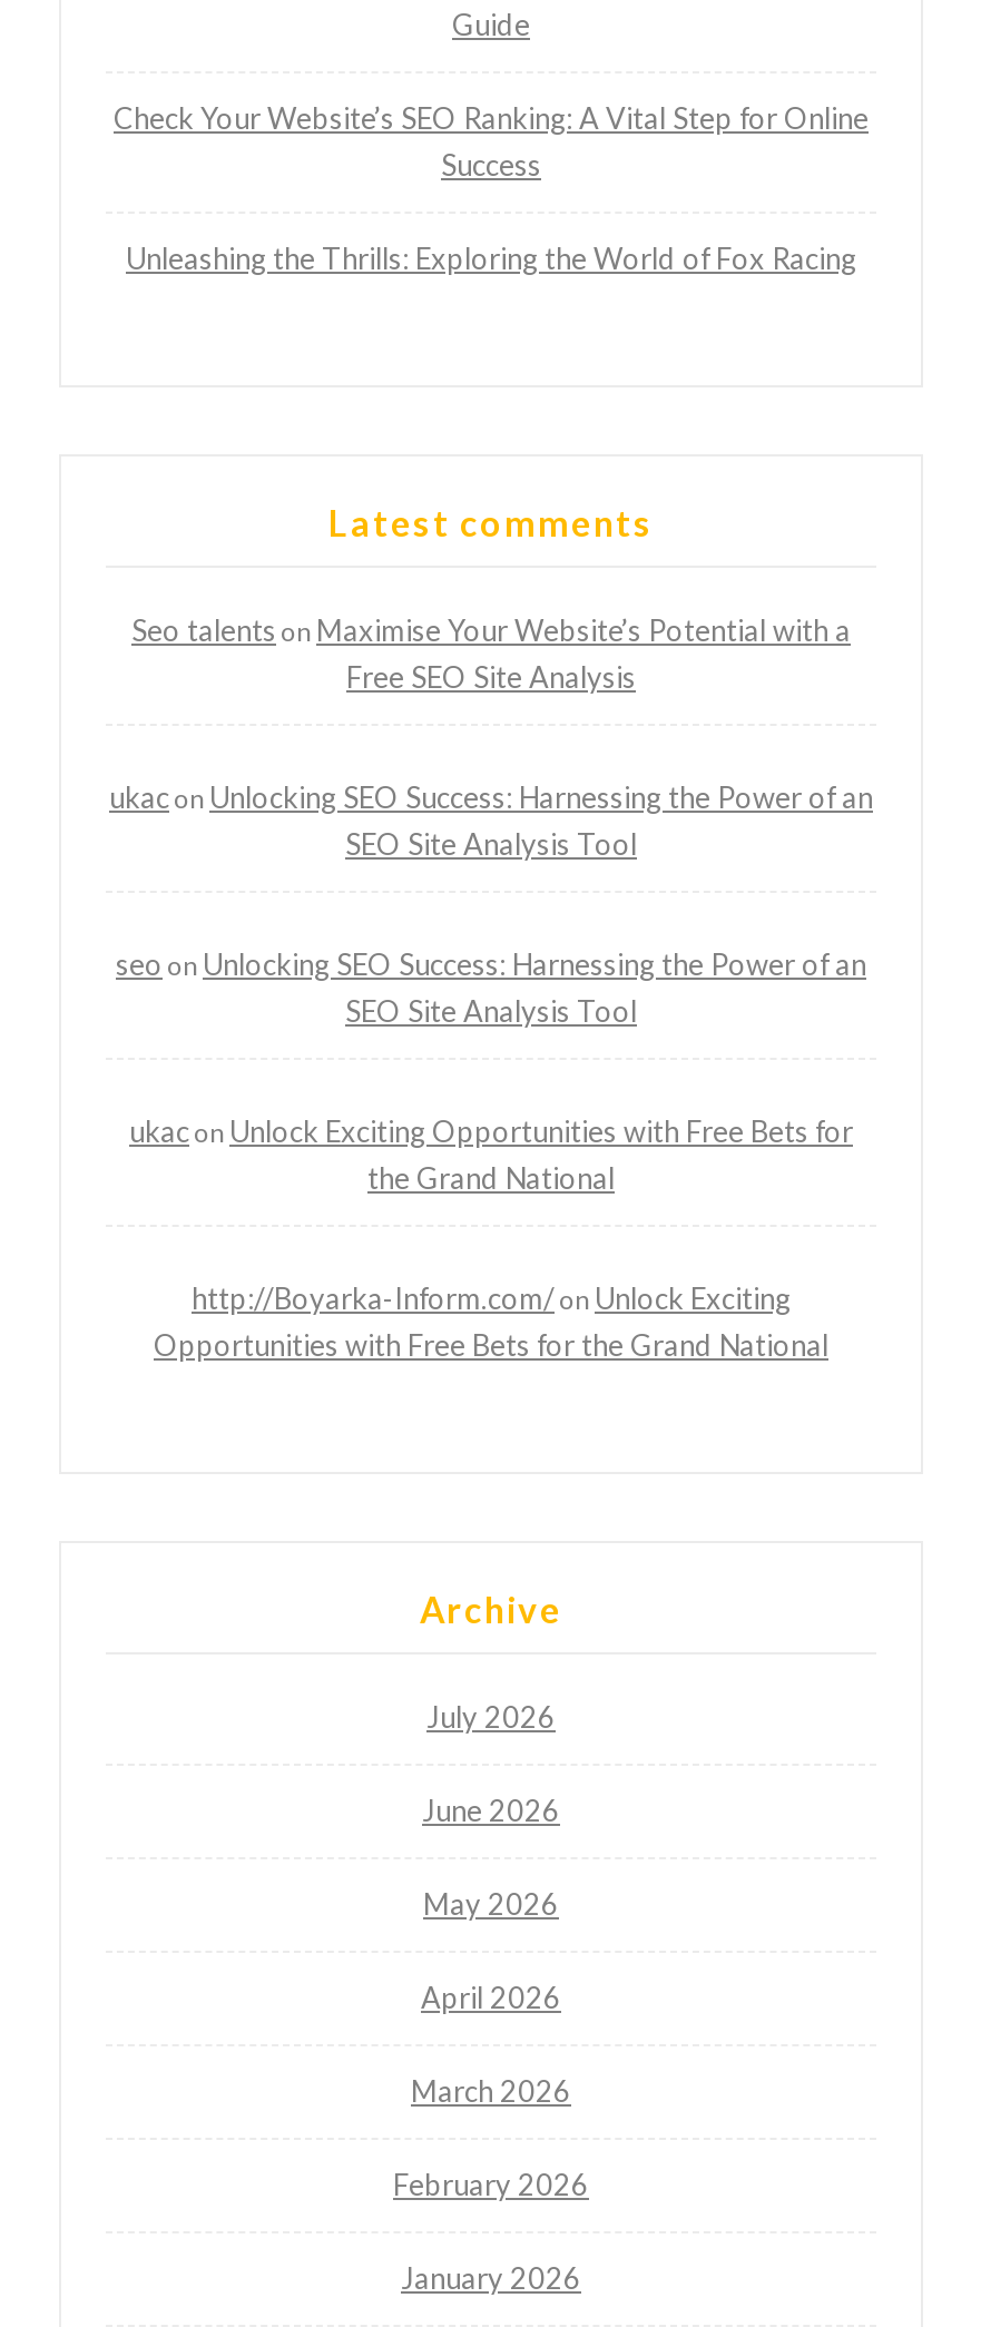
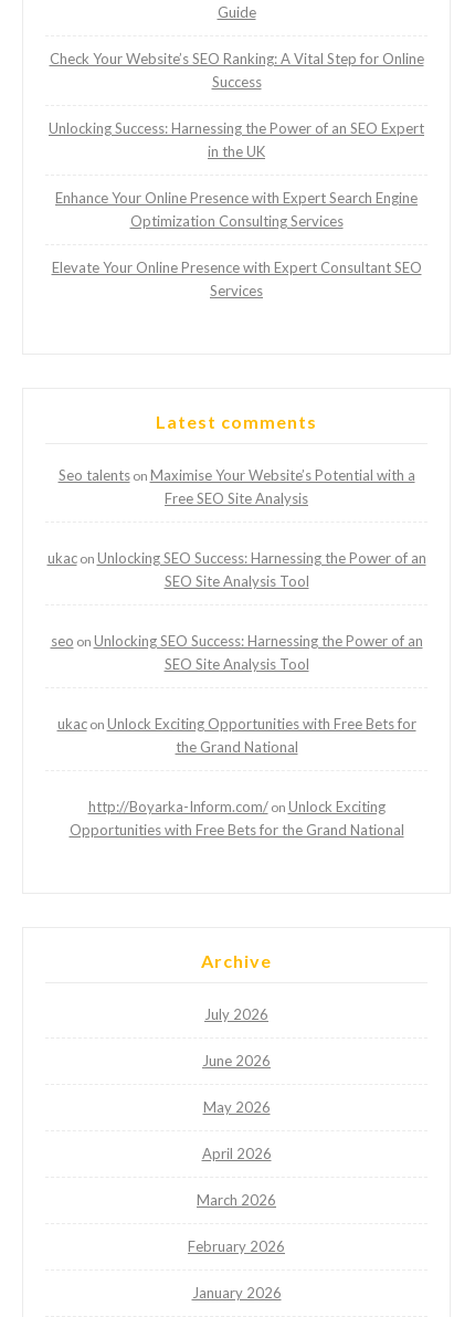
- Unleashing the Thrills: Exploring the World of Fox Racing
+ Unlocking Success: Harnessing the Power of an SEO Expert
+ in the UK
+ Enhance Your Online Presence with Expert Search Engine
+ Optimization Consulting Services
+ Elevate Your Online Presence with Expert Consultant SEO
+ Services
